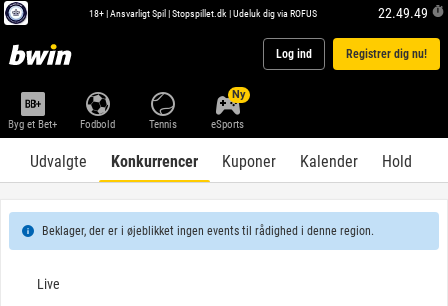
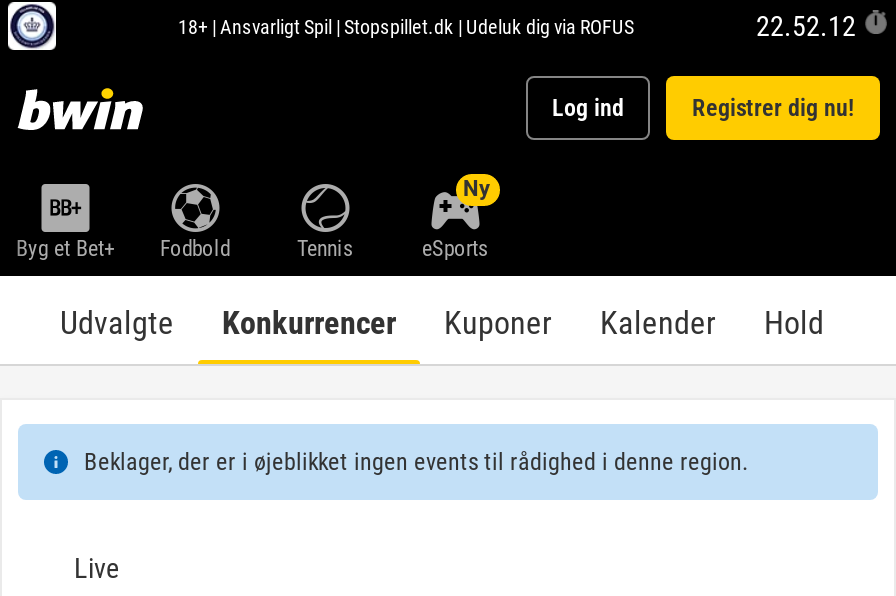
- 22.49.49
+ 22.52.12
